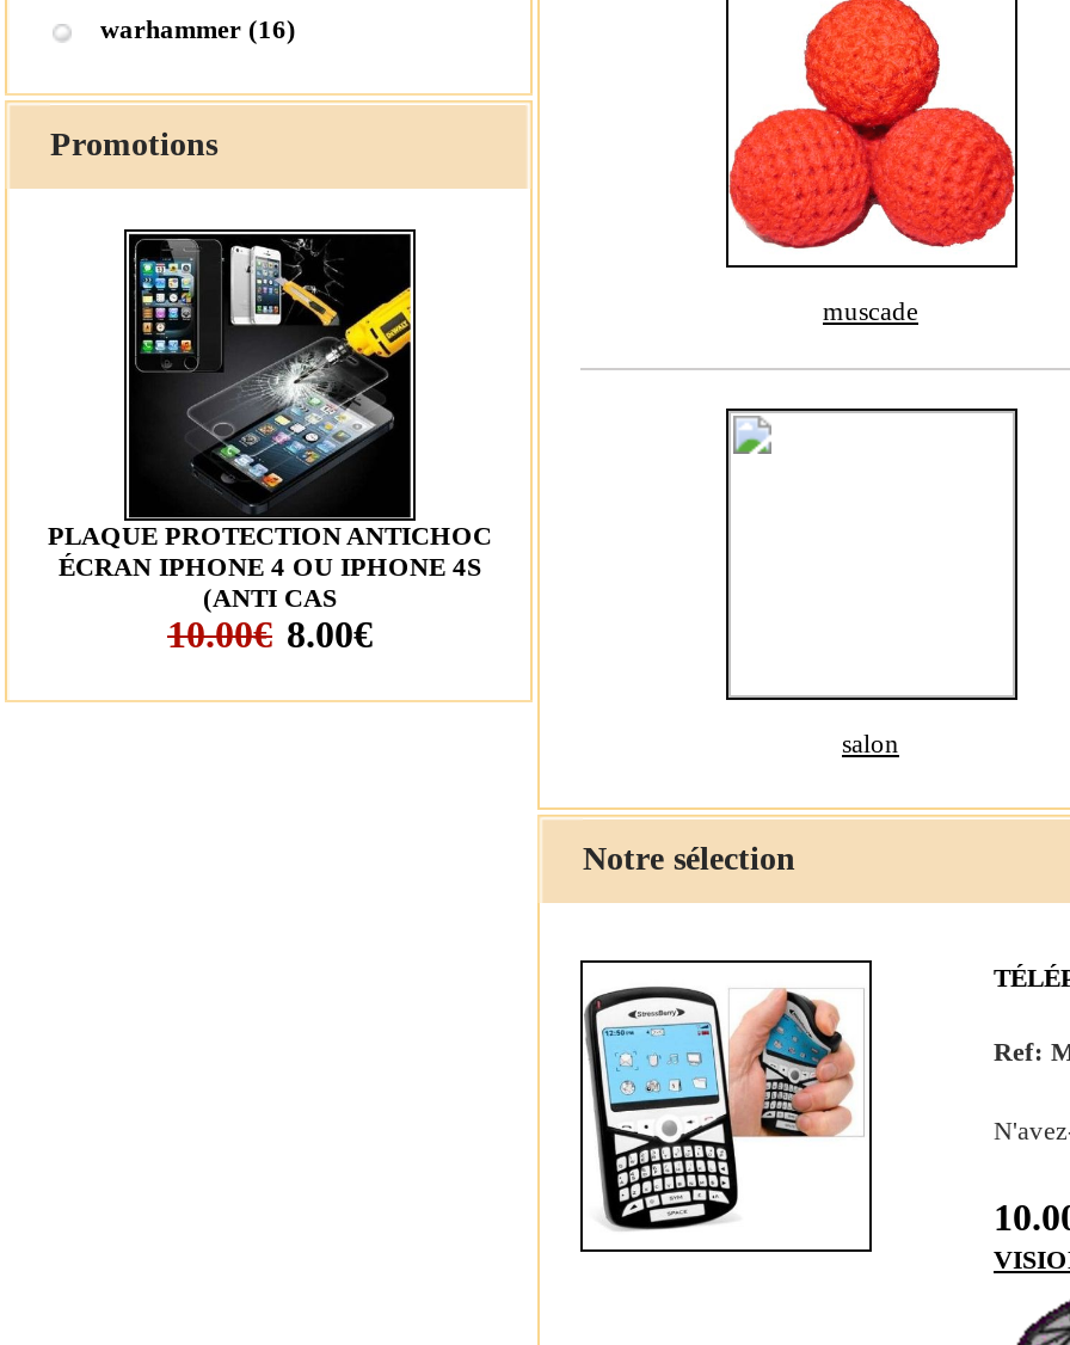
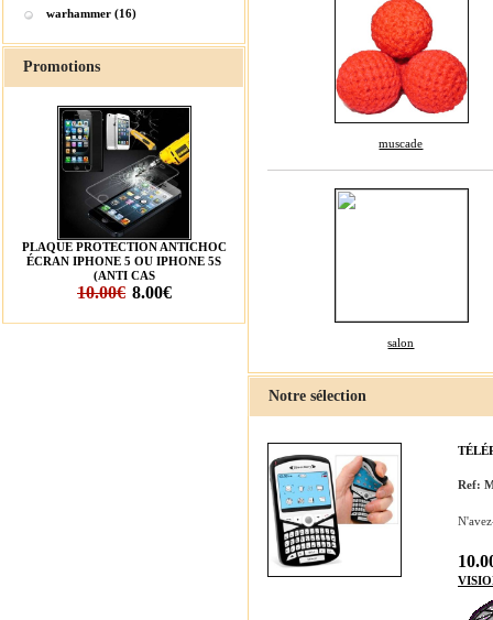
- ÉCRAN IPHONE 4 OU IPHONE 4S
+ ÉCRAN IPHONE 5 OU IPHONE 5S
